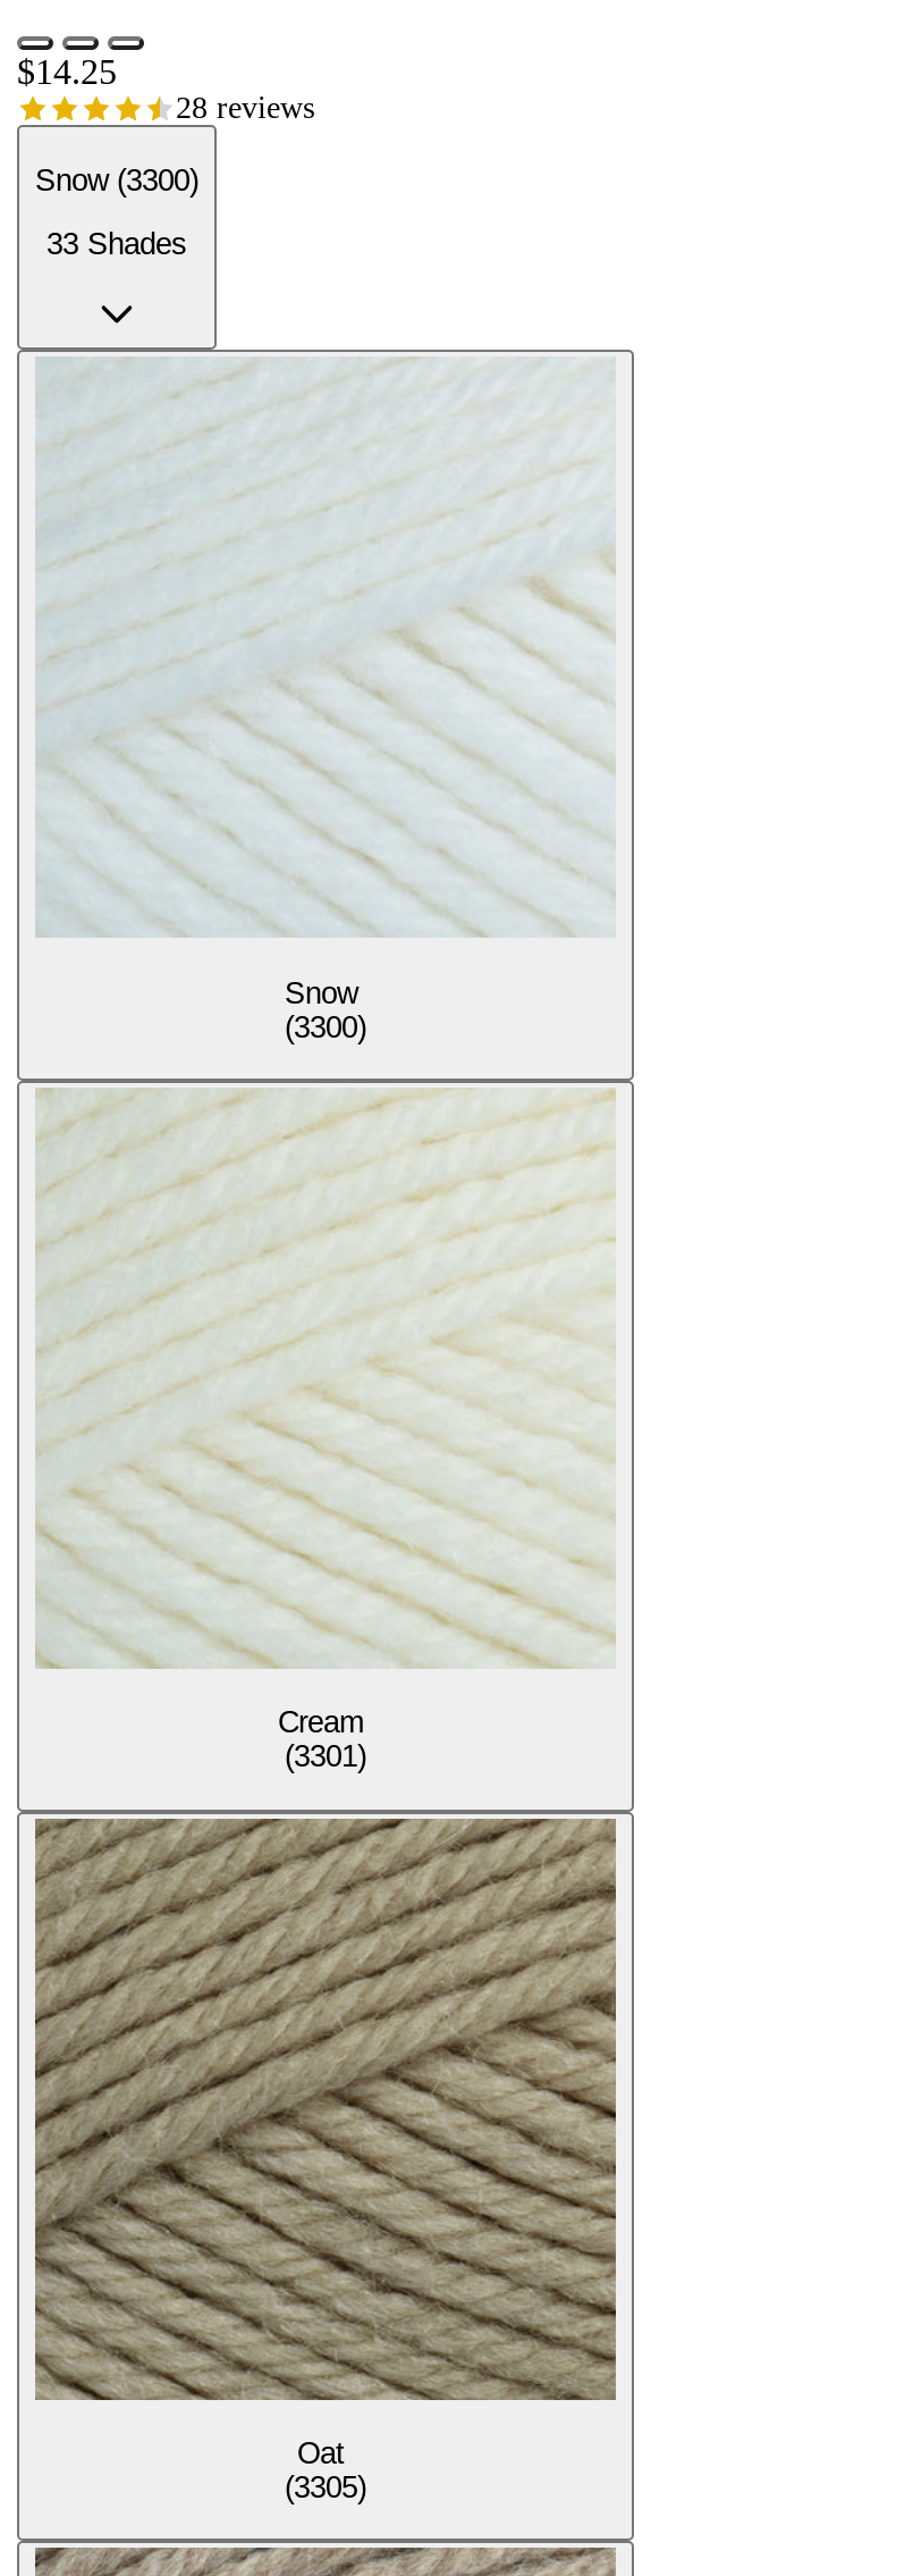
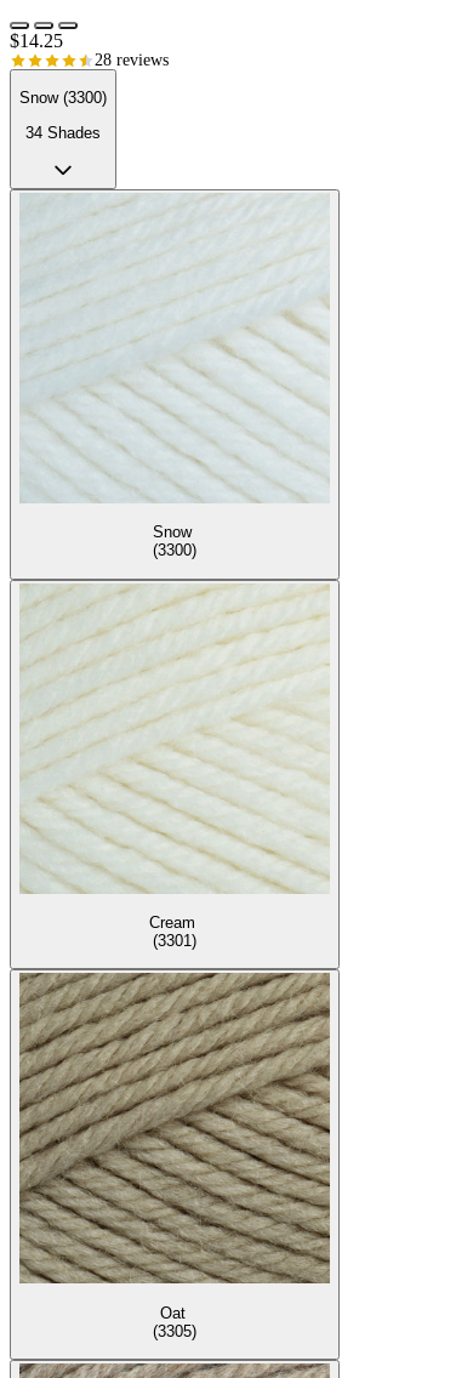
- 33 Shades
+ 34 Shades
